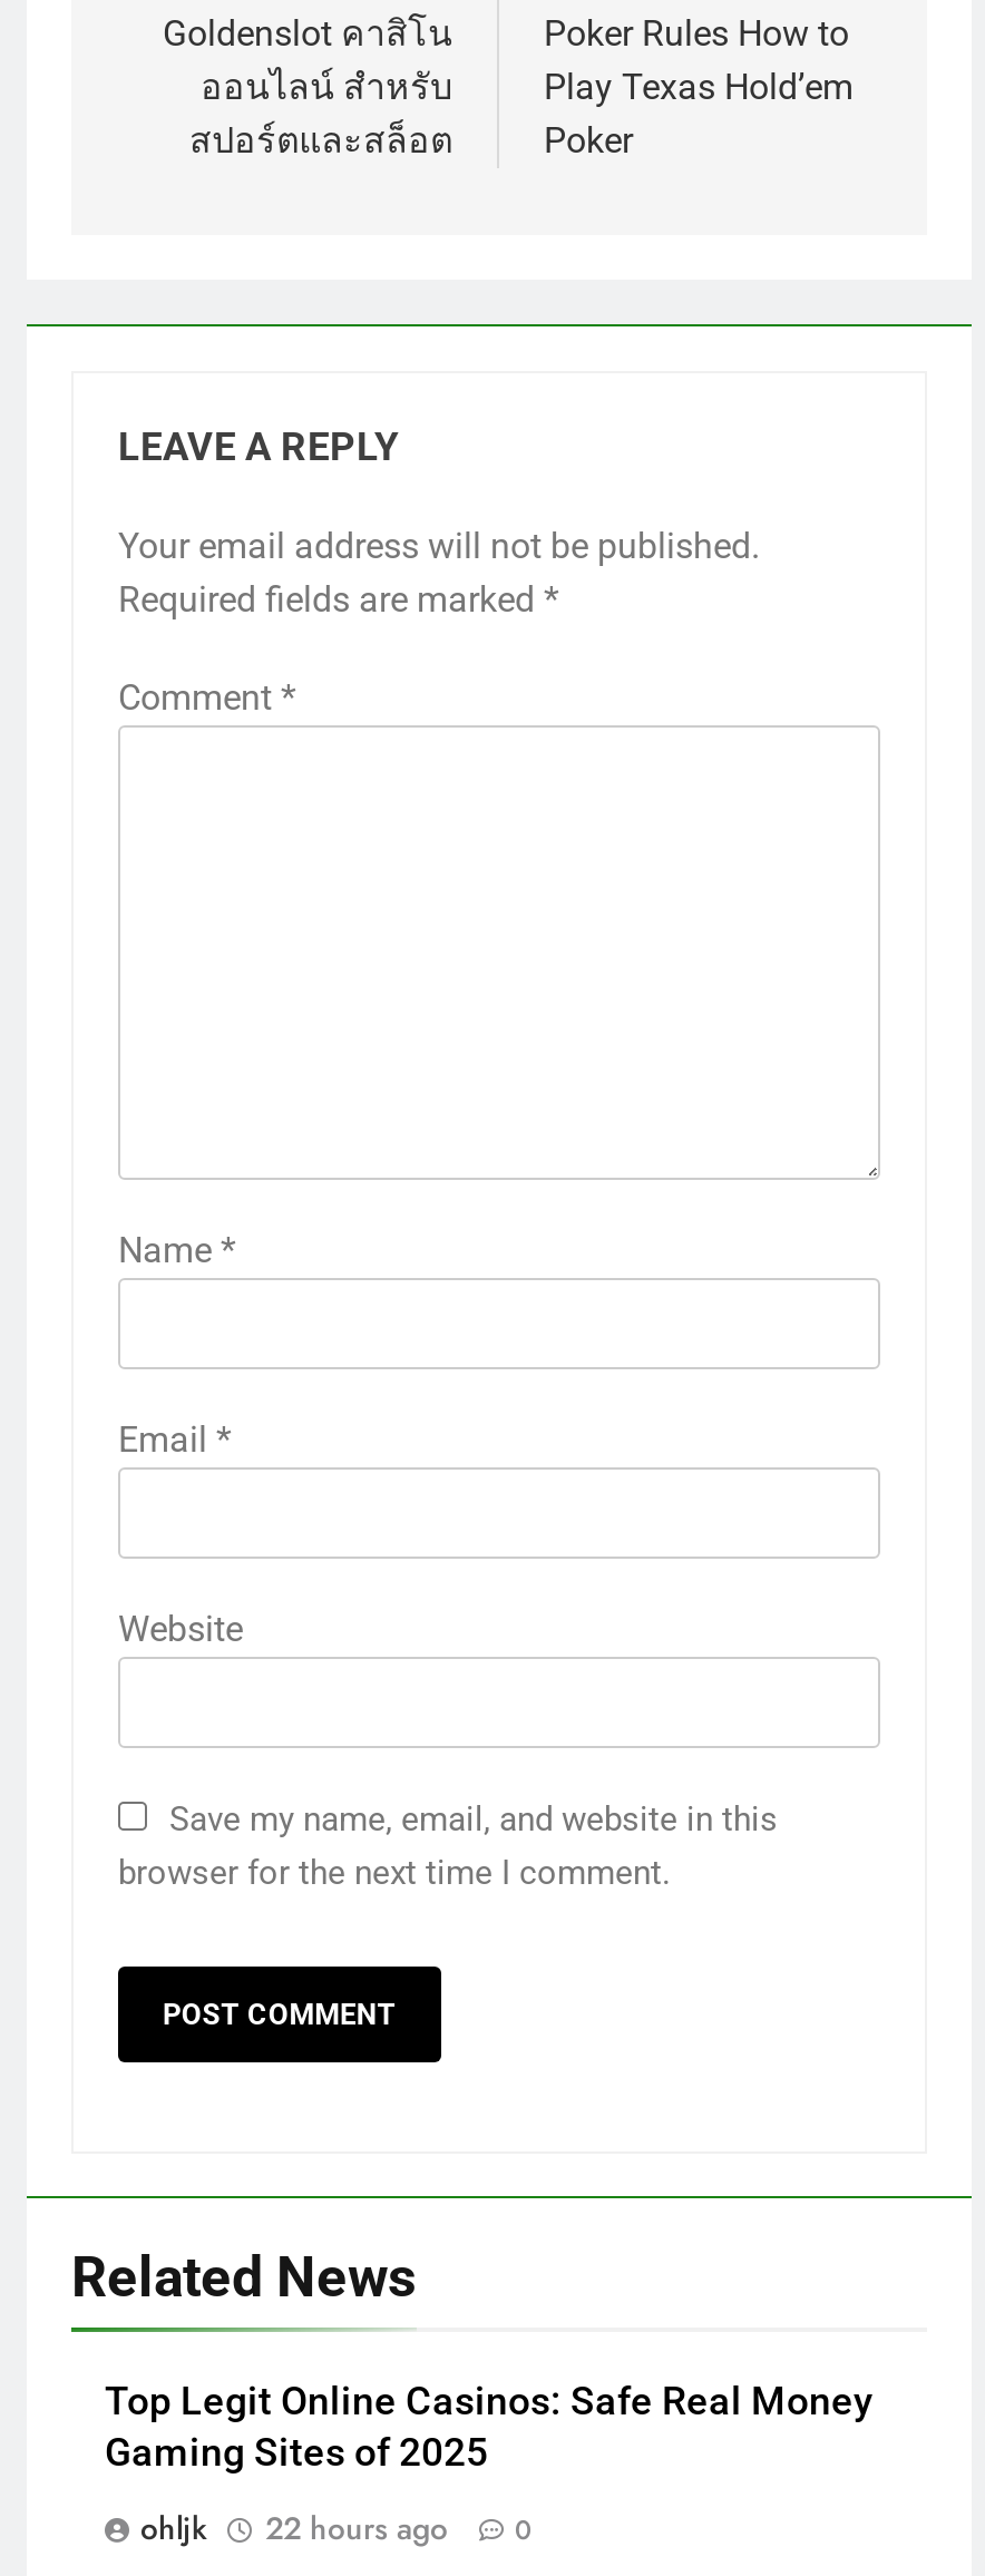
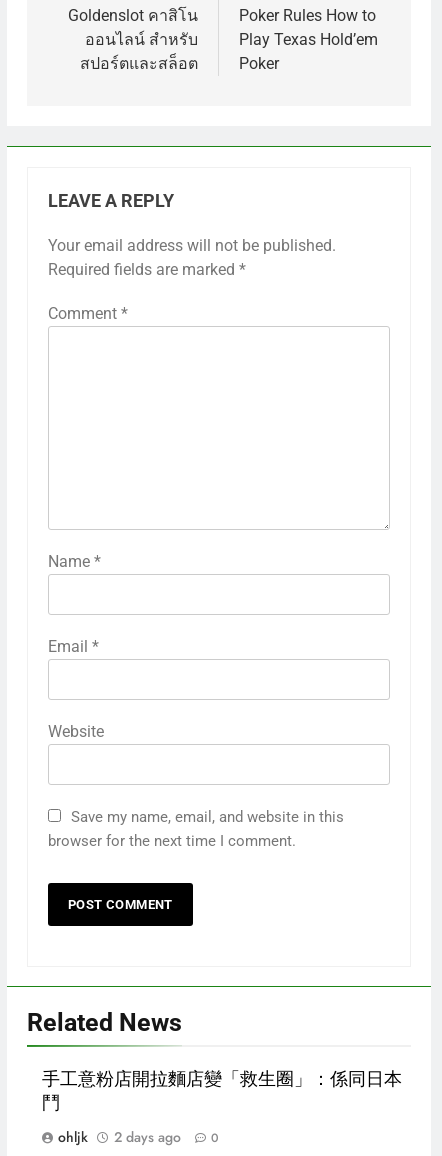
- Top Legit Online Casinos: Safe Real Money
- Gaming Sites of 2025
+ 手工意粉店開拉麵店變「救生圈」：係同日本
+ 鬥

- ohljk 22 hours ago 0
+ ohljk 2 days ago 0
